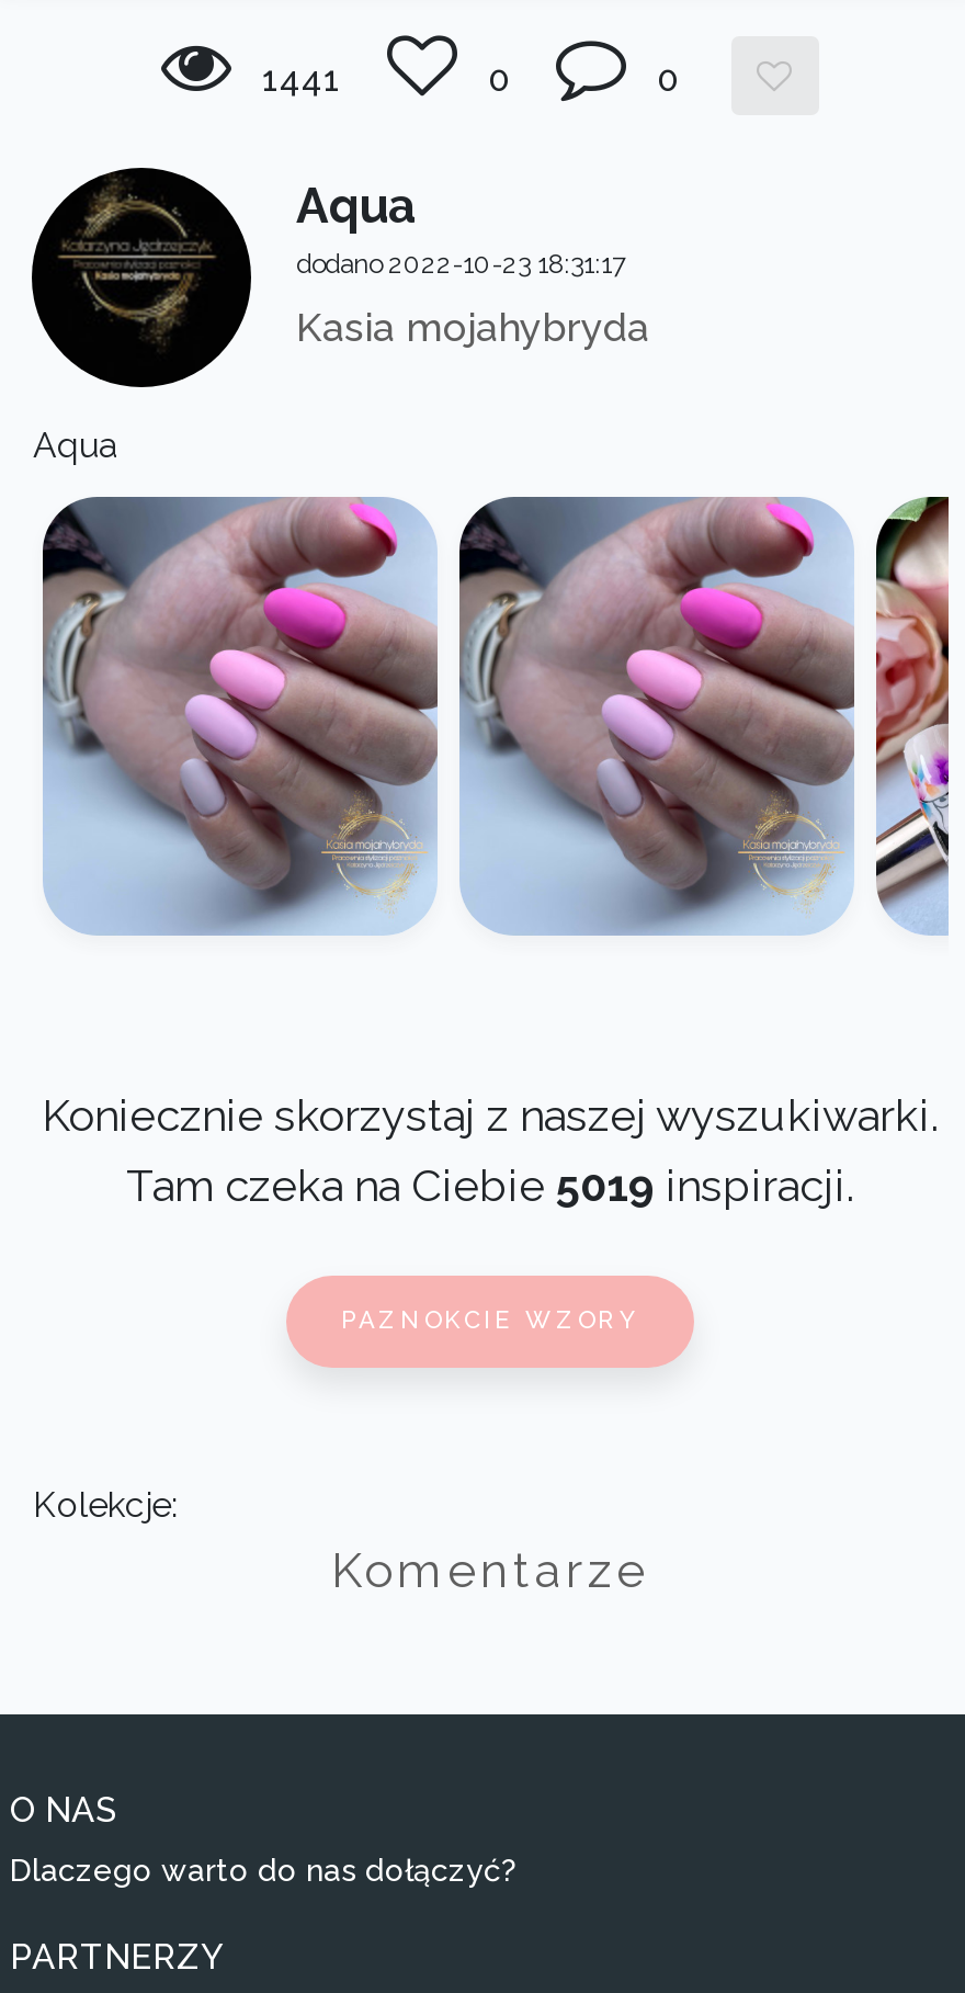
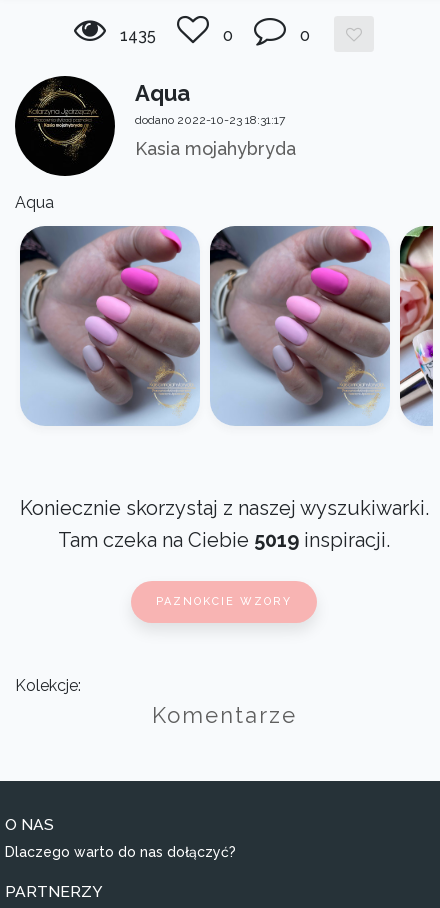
- 1441
+ 1435
